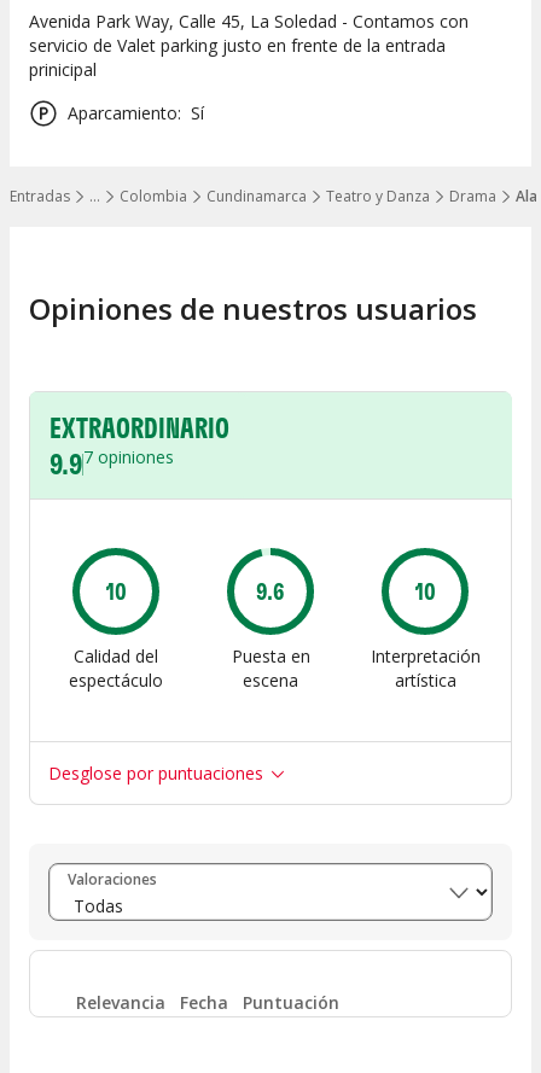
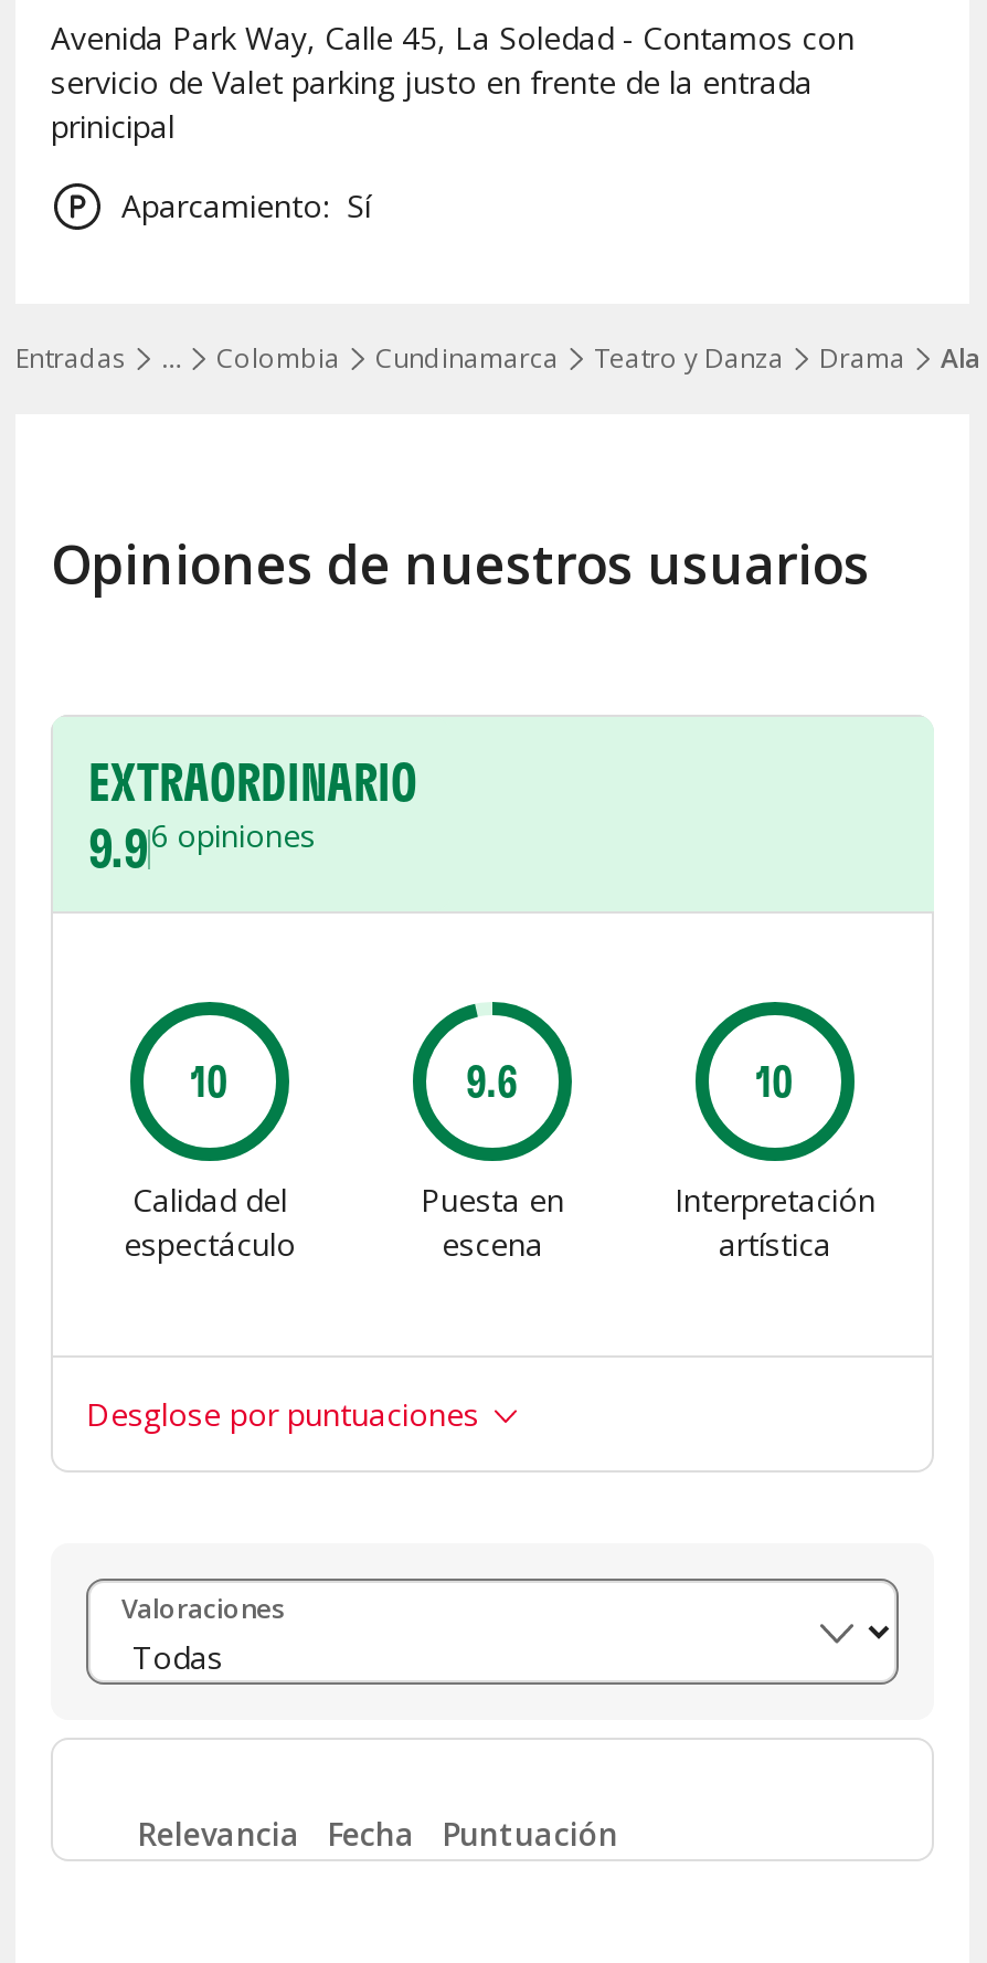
- 9.97 opiniones
+ 9.96 opiniones
